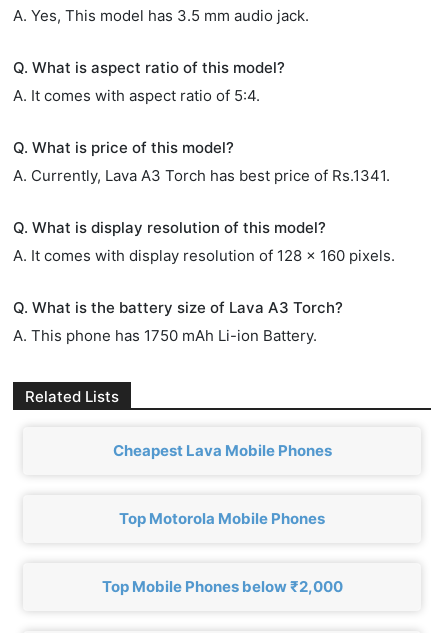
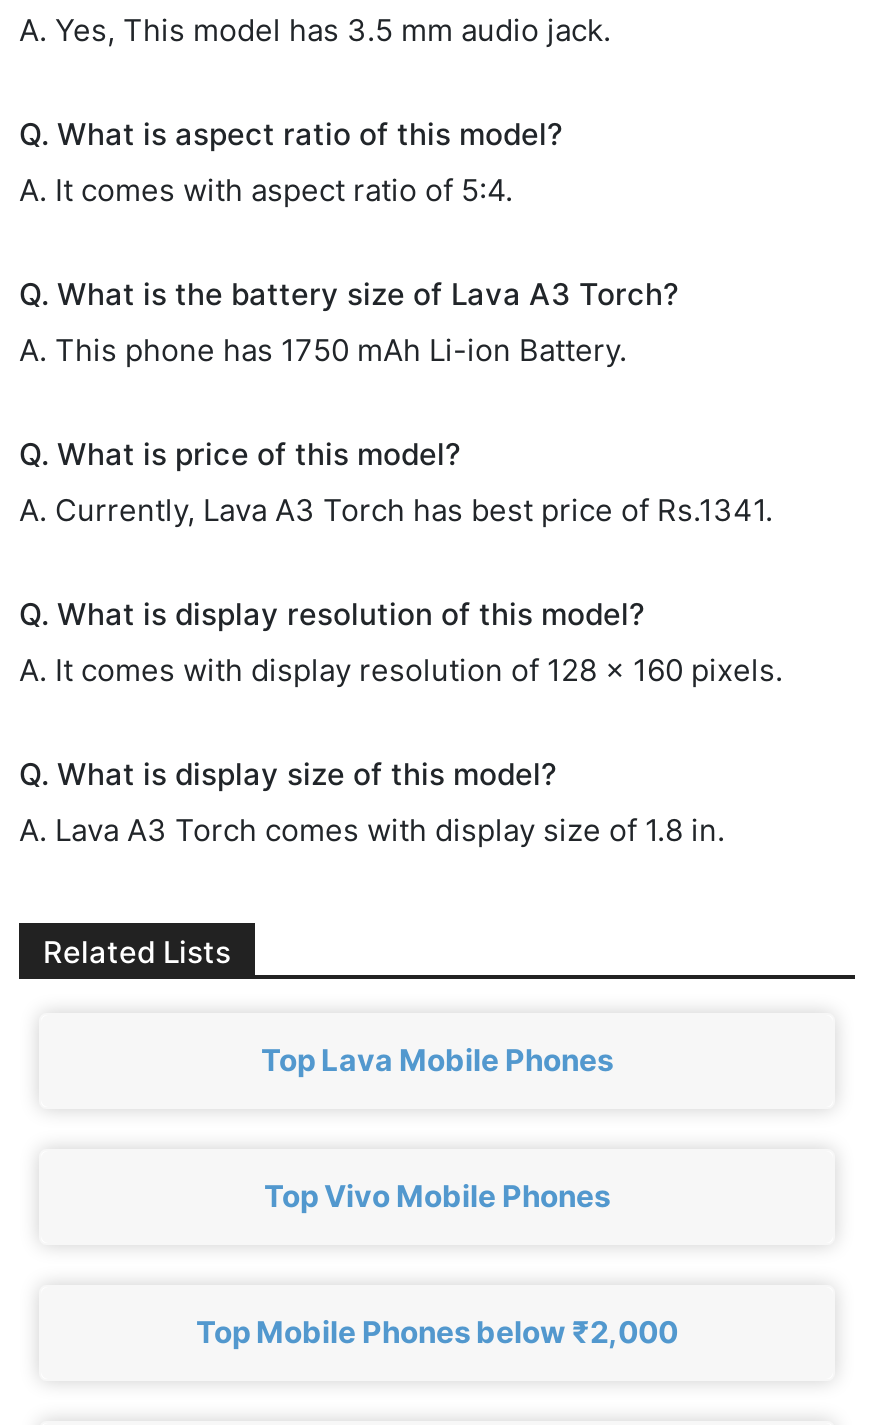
+ Q. What is display size of this model?

+ A. Lava A3 Torch comes with display size of 1.8 in.

moved up: Q. What is the battery size of Lava A3 Torch?

moved up: A. This phone has 1750 mAh Li-ion Battery.

- Cheapest Lava Mobile Phones
+ Top Lava Mobile Phones

- Top Motorola Mobile Phones
+ Top Vivo Mobile Phones
